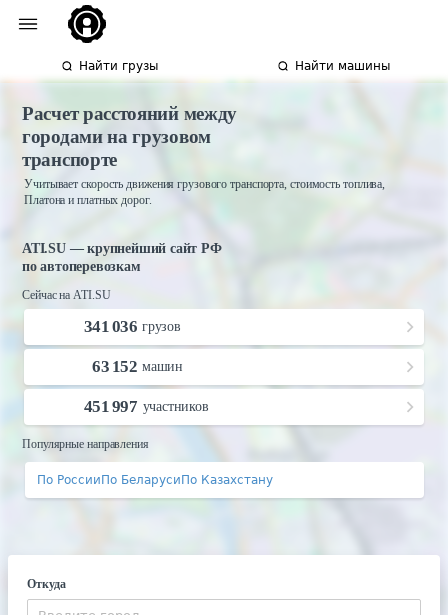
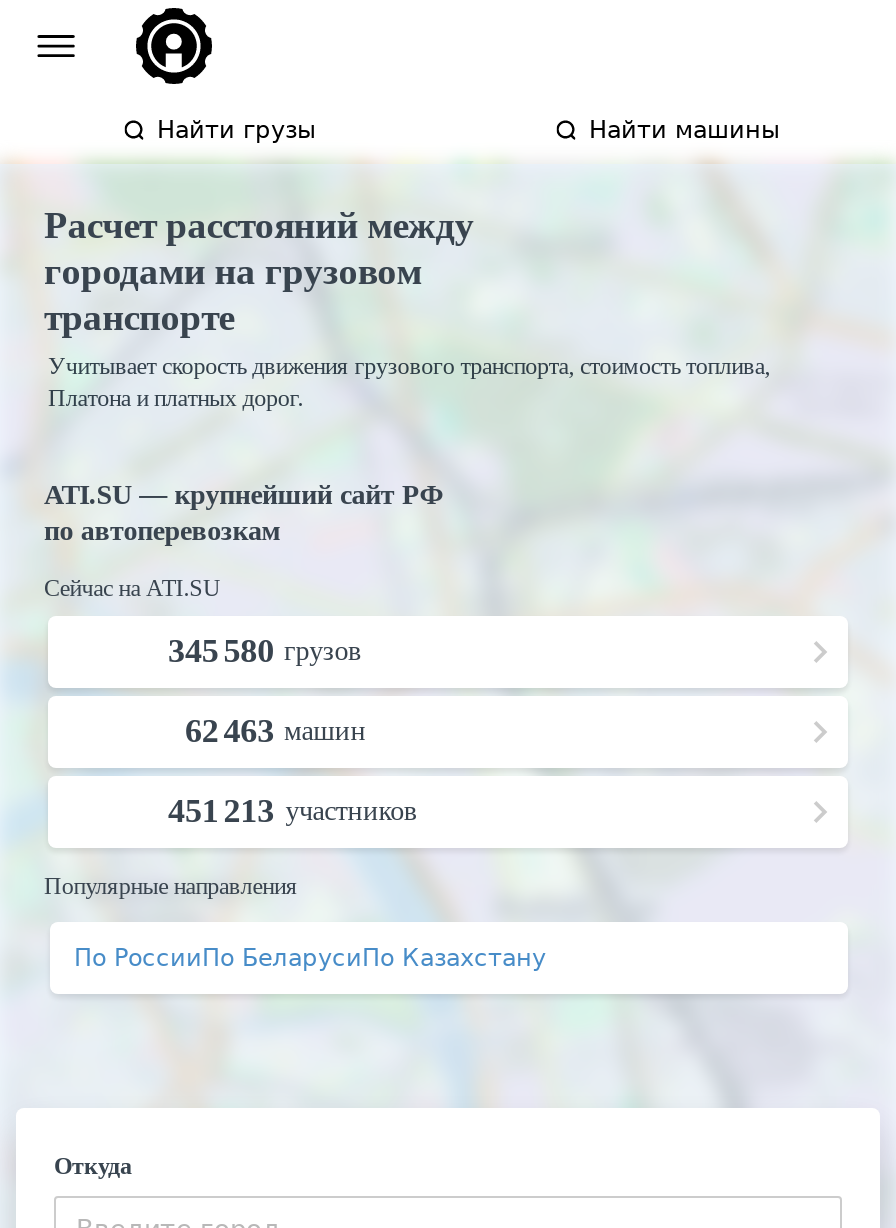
- 341 036 грузов
+ 345 580 грузов

- 63 152 машин
+ 62 463 машин

- 451 997 участников
+ 451 213 участников
